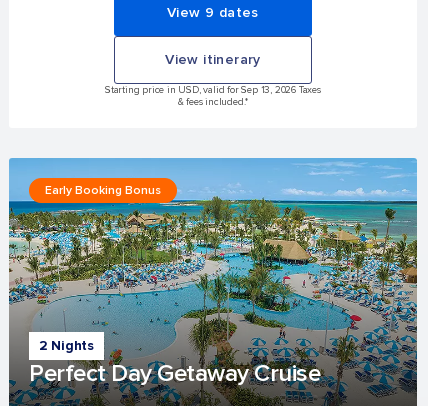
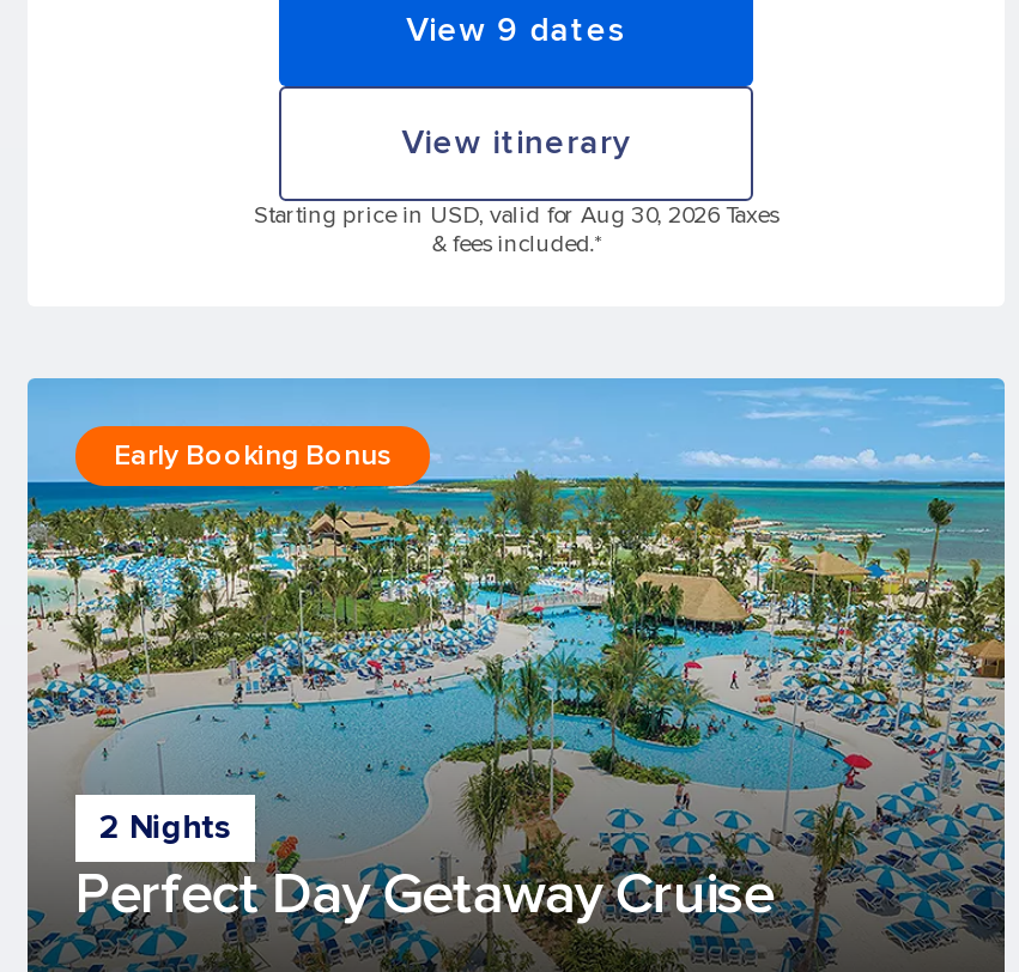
- Starting price in USD, valid for Sep 13, 2026 Taxes
+ Starting price in USD, valid for Aug 30, 2026 Taxes
